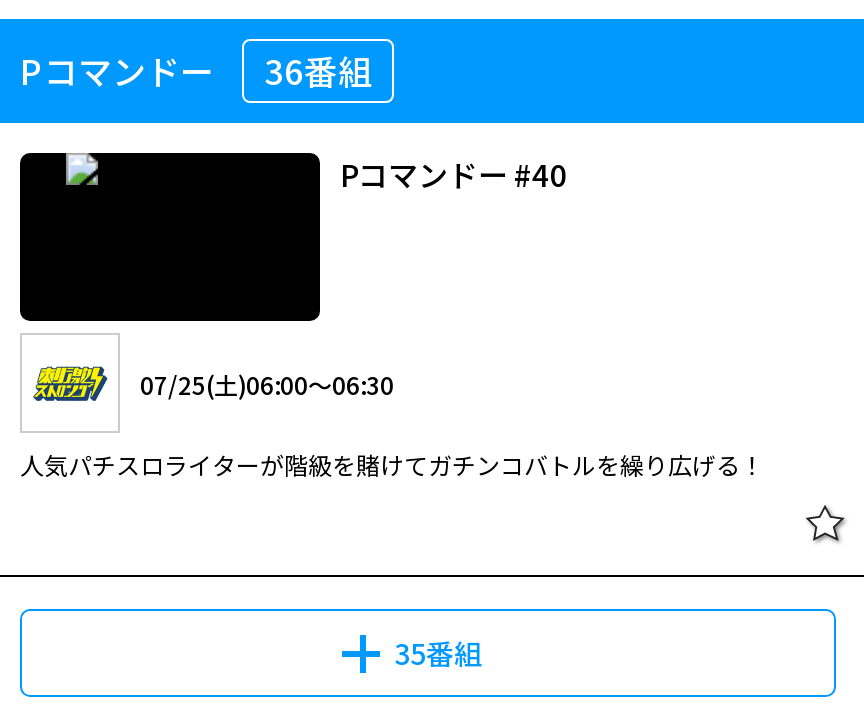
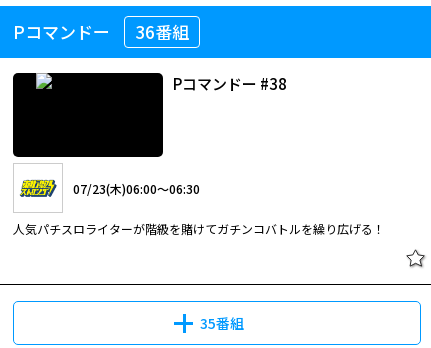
- Pコマンドー #40
+ Pコマンドー #38

- 07/25(土)06:00～06:30
+ 07/23(木)06:00～06:30
